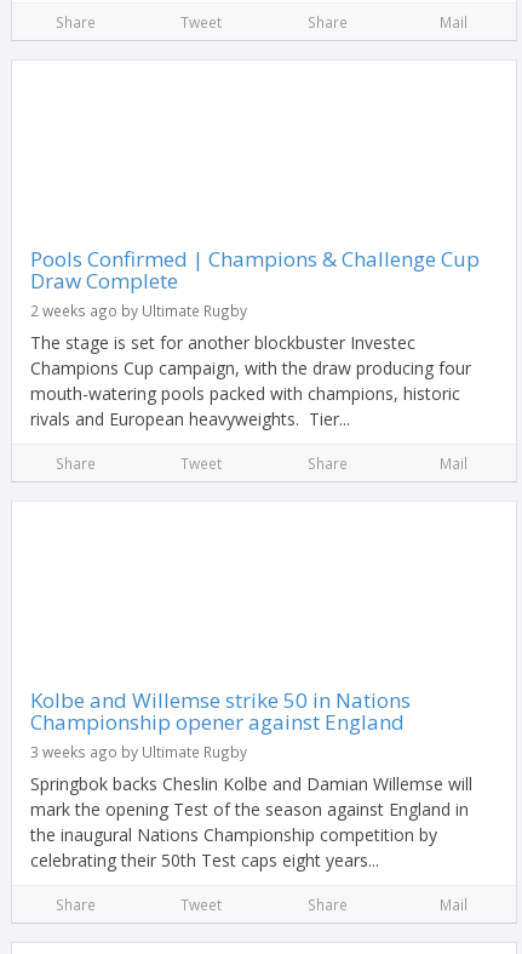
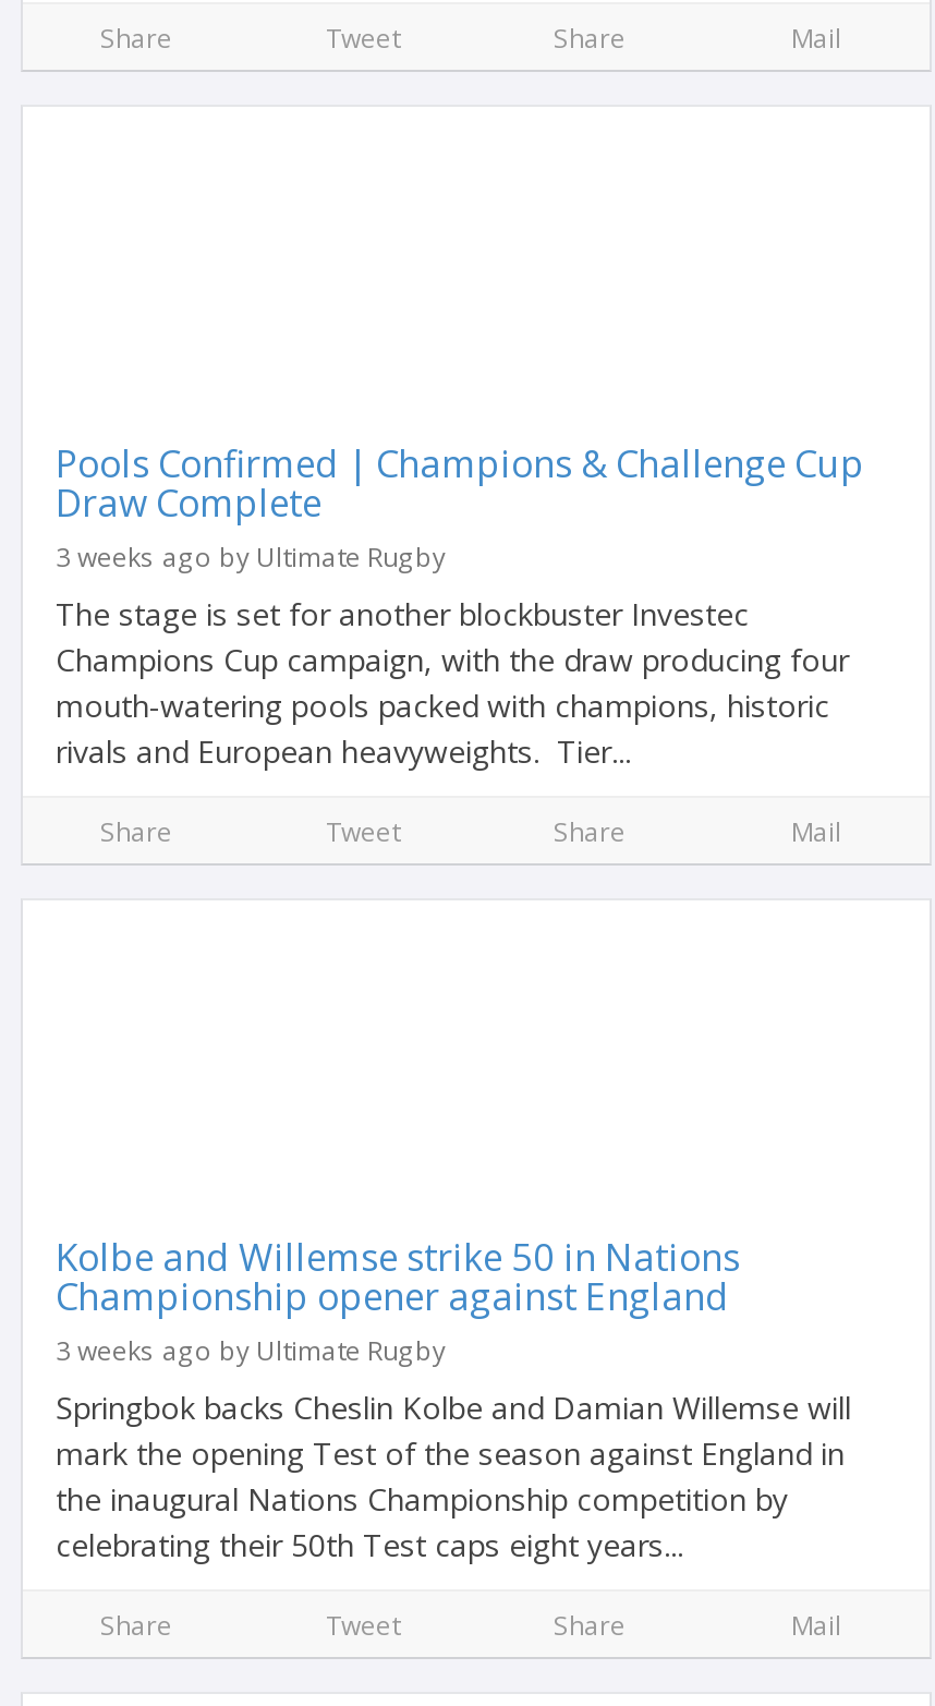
- 2 weeks ago by Ultimate Rugby
+ 3 weeks ago by Ultimate Rugby
